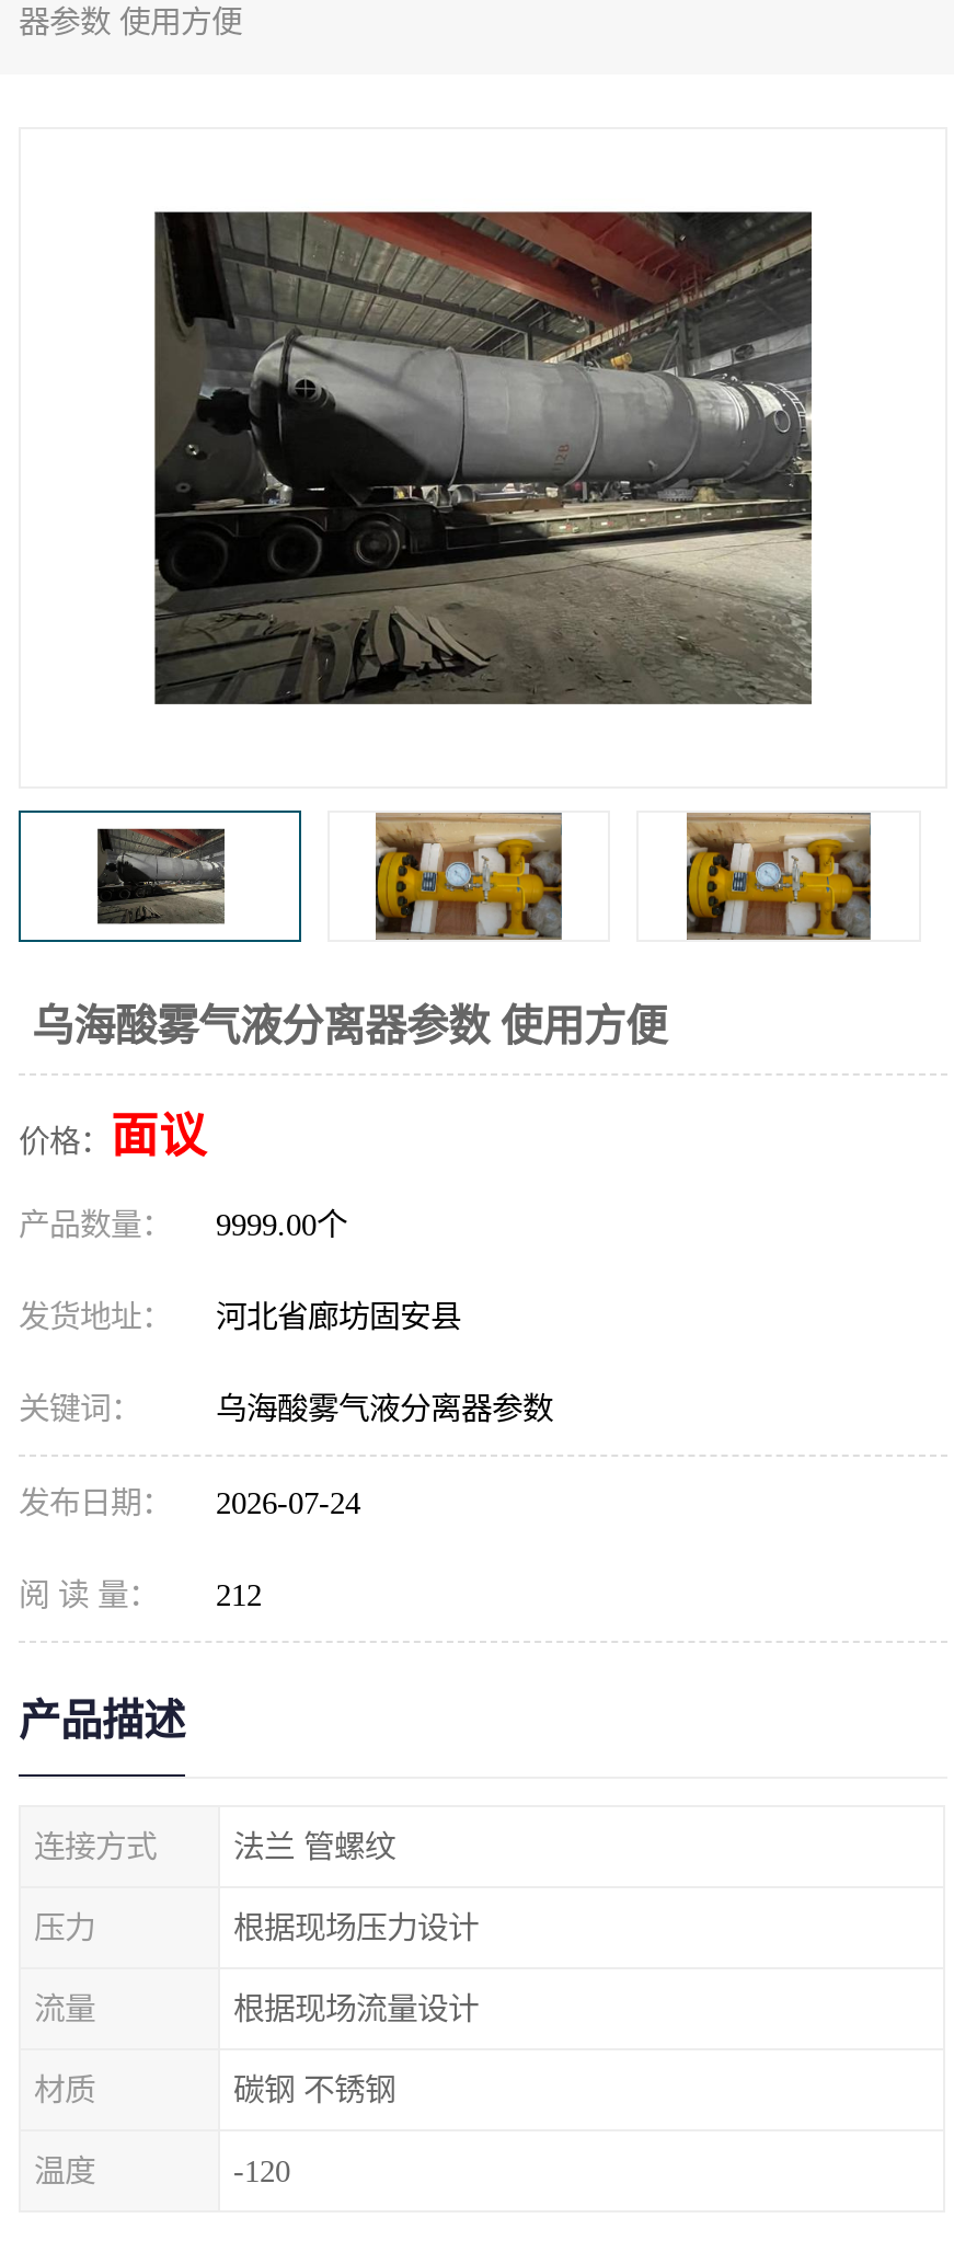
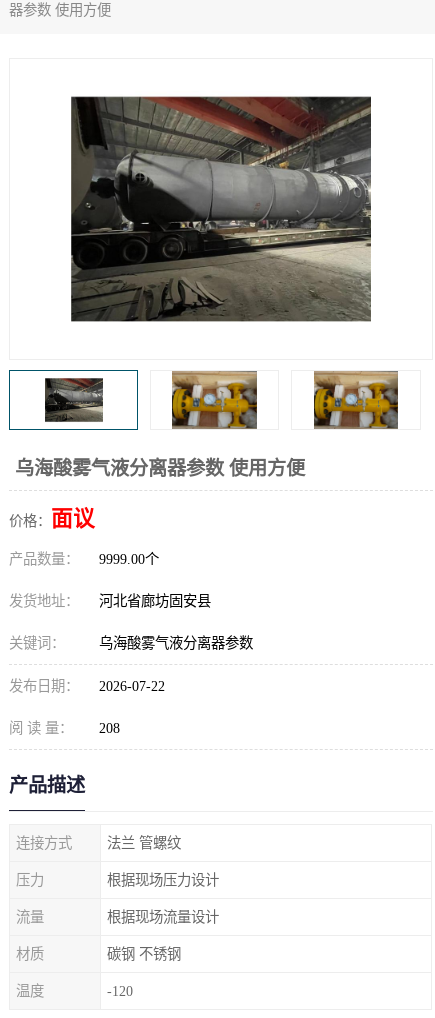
- 发布日期： 2026-07-24
+ 发布日期： 2026-07-22

- 阅 读 量： 212
+ 阅 读 量： 208
